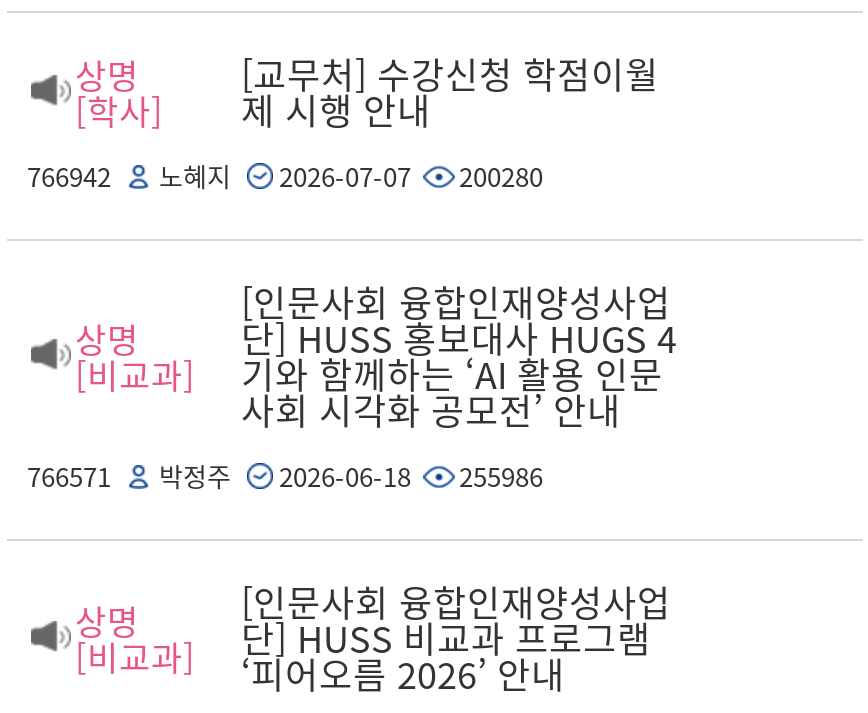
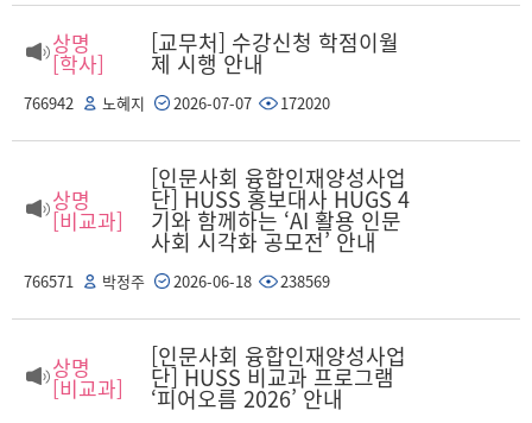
- 766942 노혜지 2026-07-07 200280
+ 766942 노혜지 2026-07-07 172020

- 766571 박정주 2026-06-18 255986
+ 766571 박정주 2026-06-18 238569
